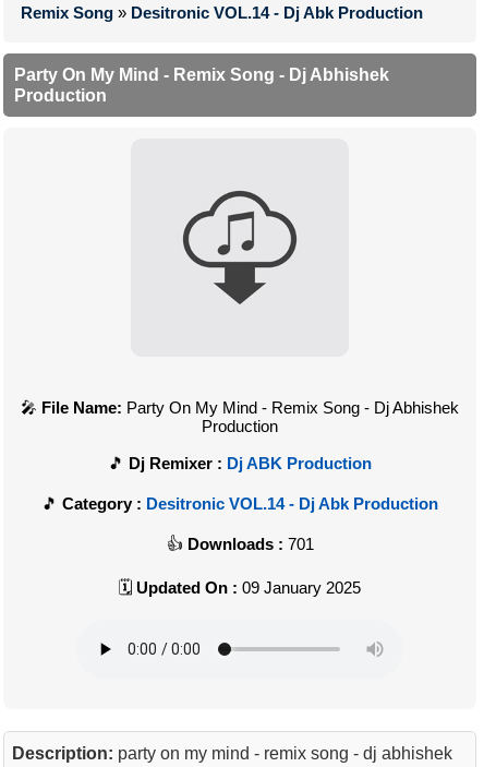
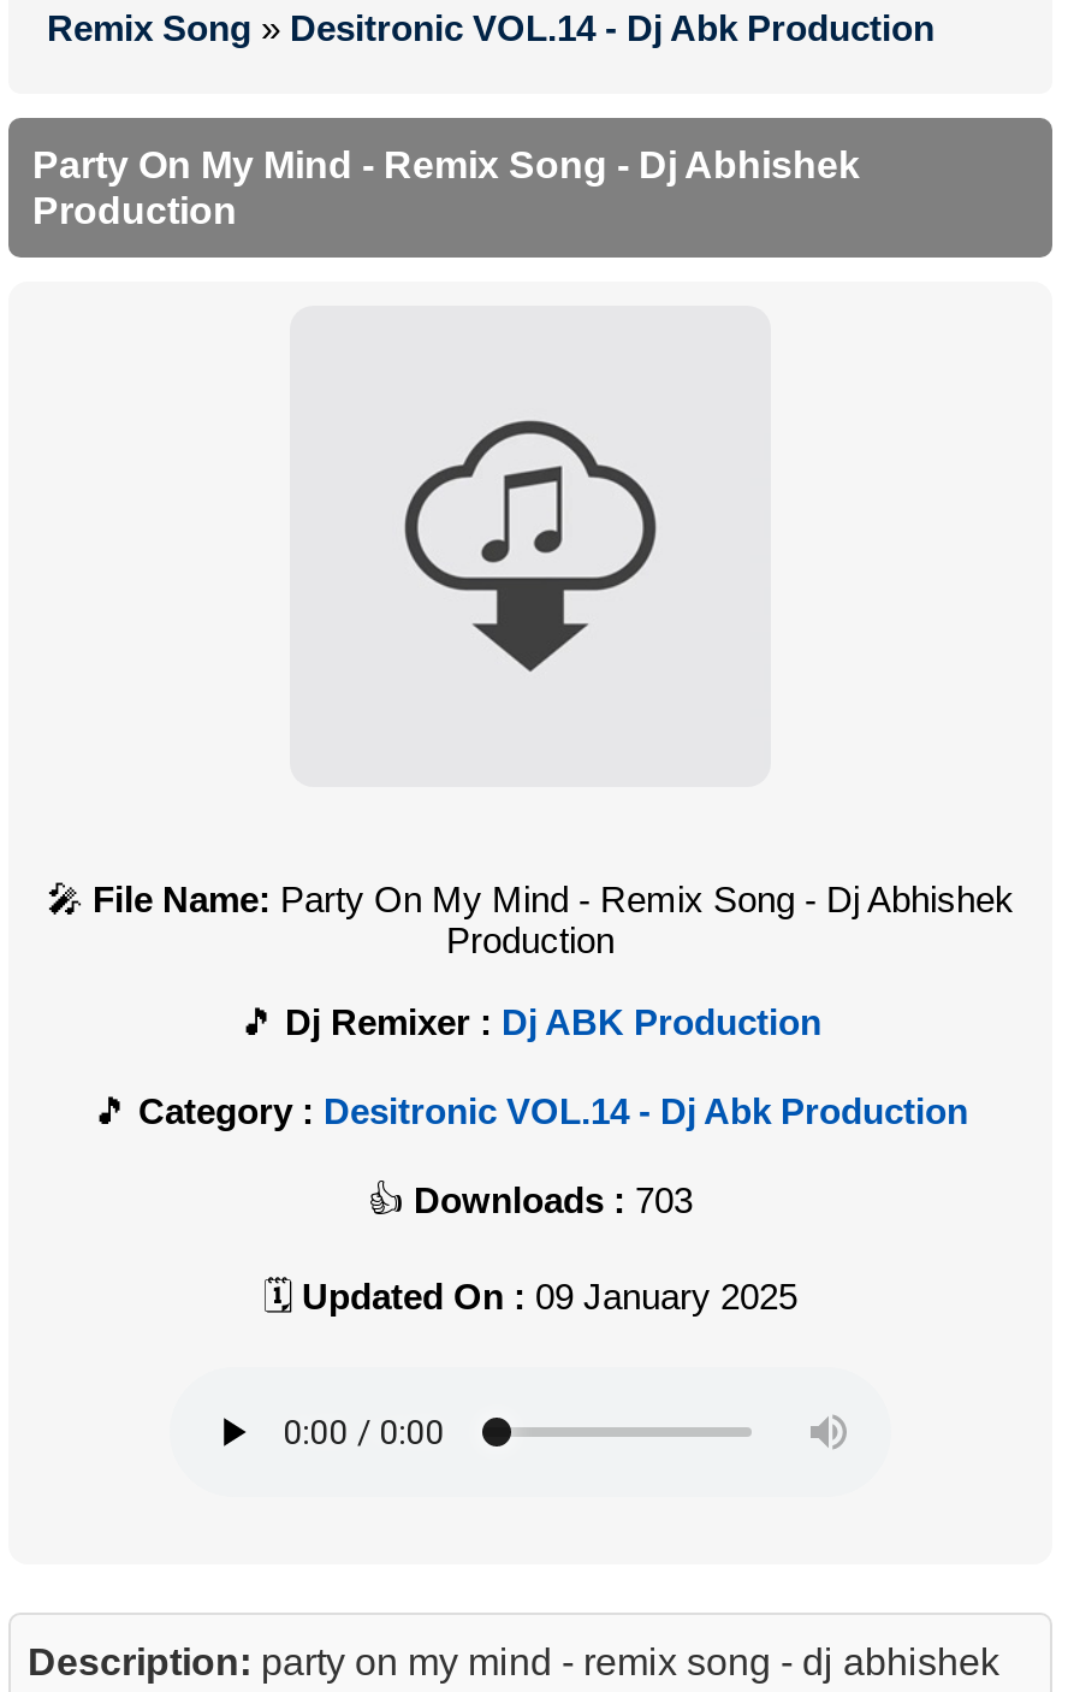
- Downloads : 701
+ Downloads : 703
